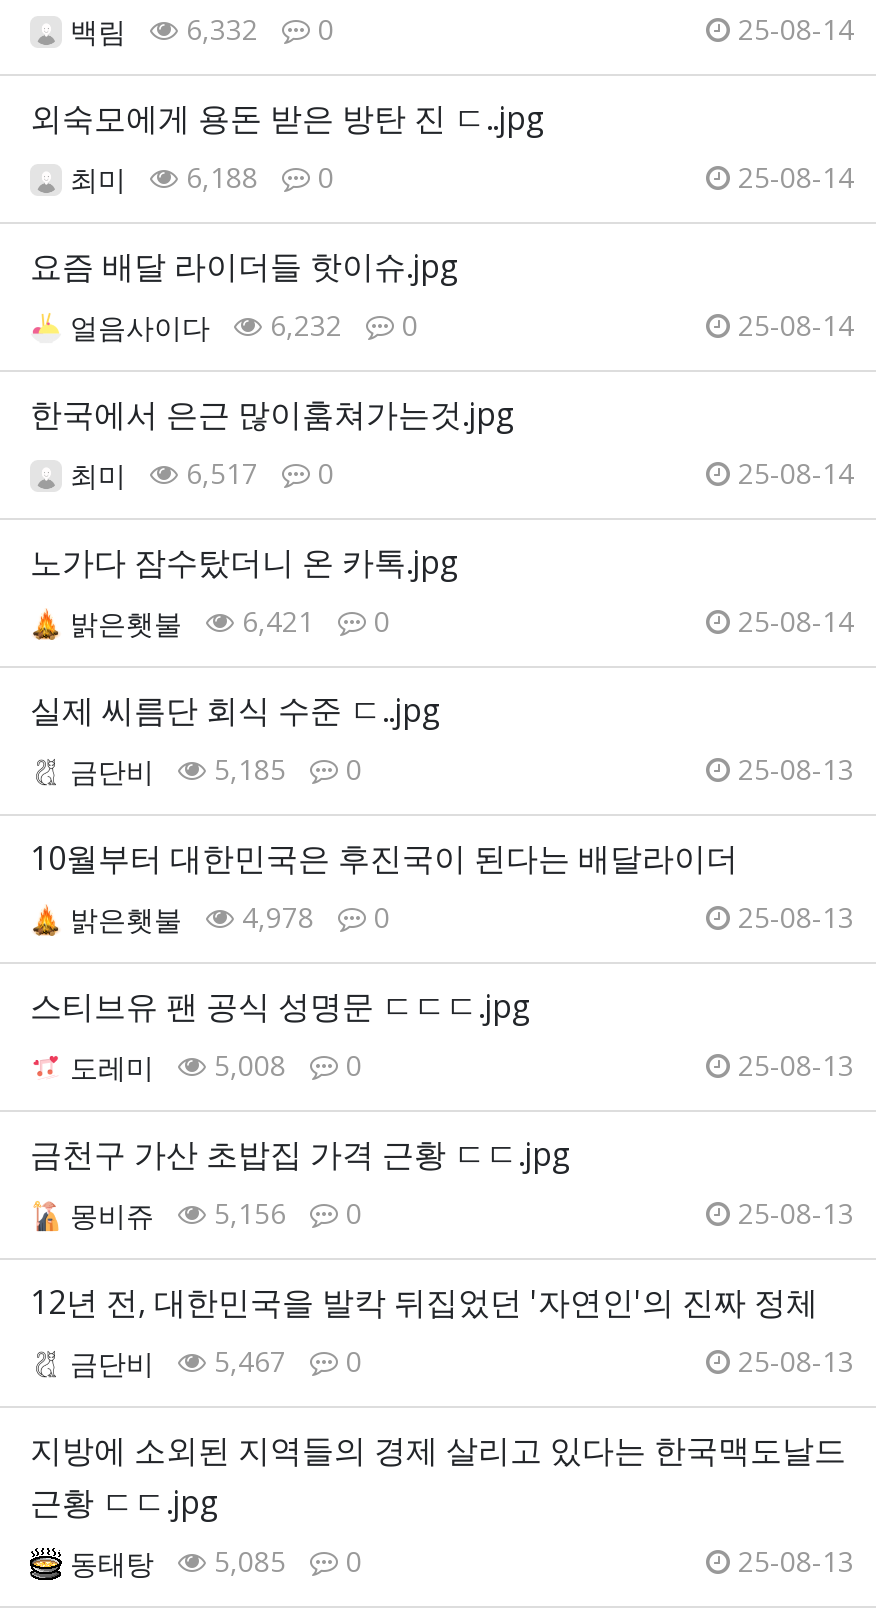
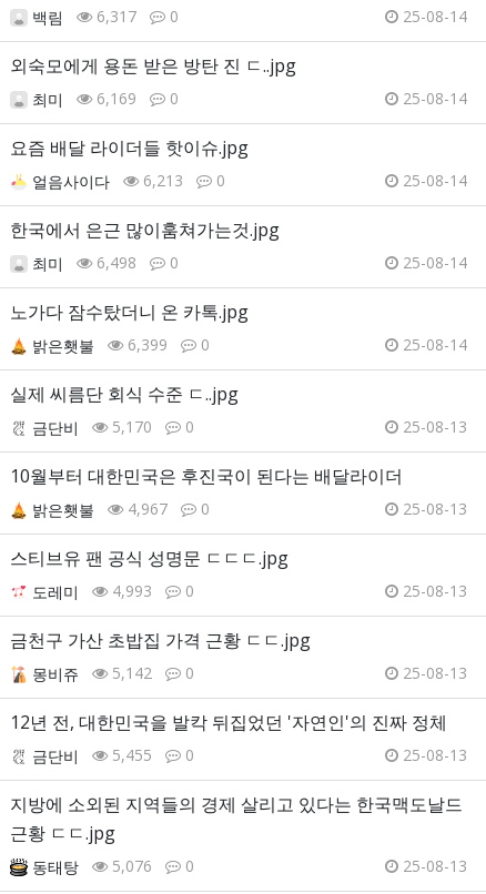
- 백림 6,332 0
+ 백림 6,317 0

- 최미 6,188 0
+ 최미 6,169 0

- 얼음사이다 6,232 0
+ 얼음사이다 6,213 0

- 최미 6,517 0
+ 최미 6,498 0

- 6,421
+ 6,399

- 금단비 5,185 0
+ 금단비 5,170 0

- 4,978
+ 4,967

- 도레미 5,008 0
+ 도레미 4,993 0

- 몽비쥬 5,156 0
+ 몽비쥬 5,142 0

- 금단비 5,467 0
+ 금단비 5,455 0

- 동태탕 5,085 0
+ 동태탕 5,076 0
